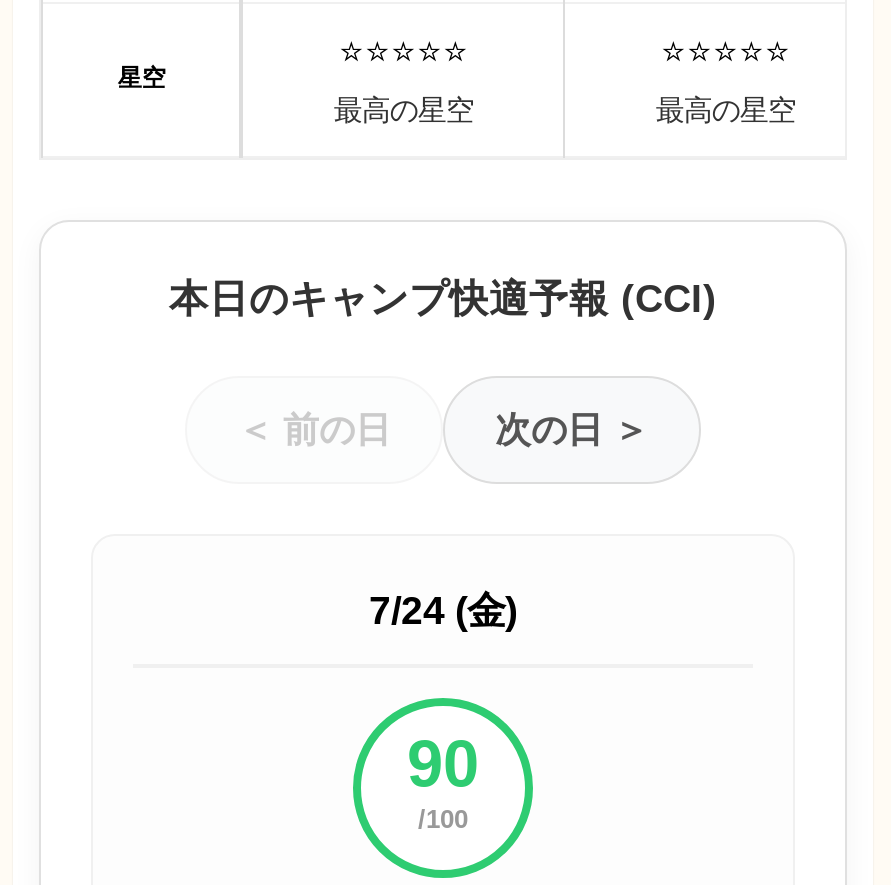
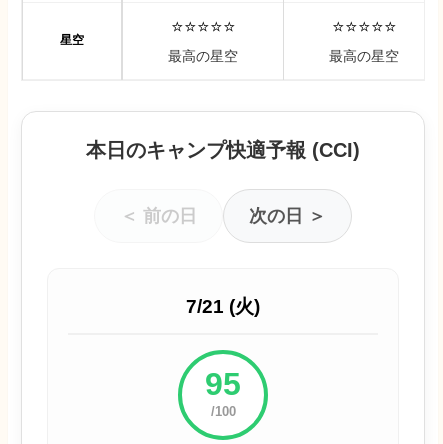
- 7/24 (金)
+ 7/21 (火)

- 90
+ 95
